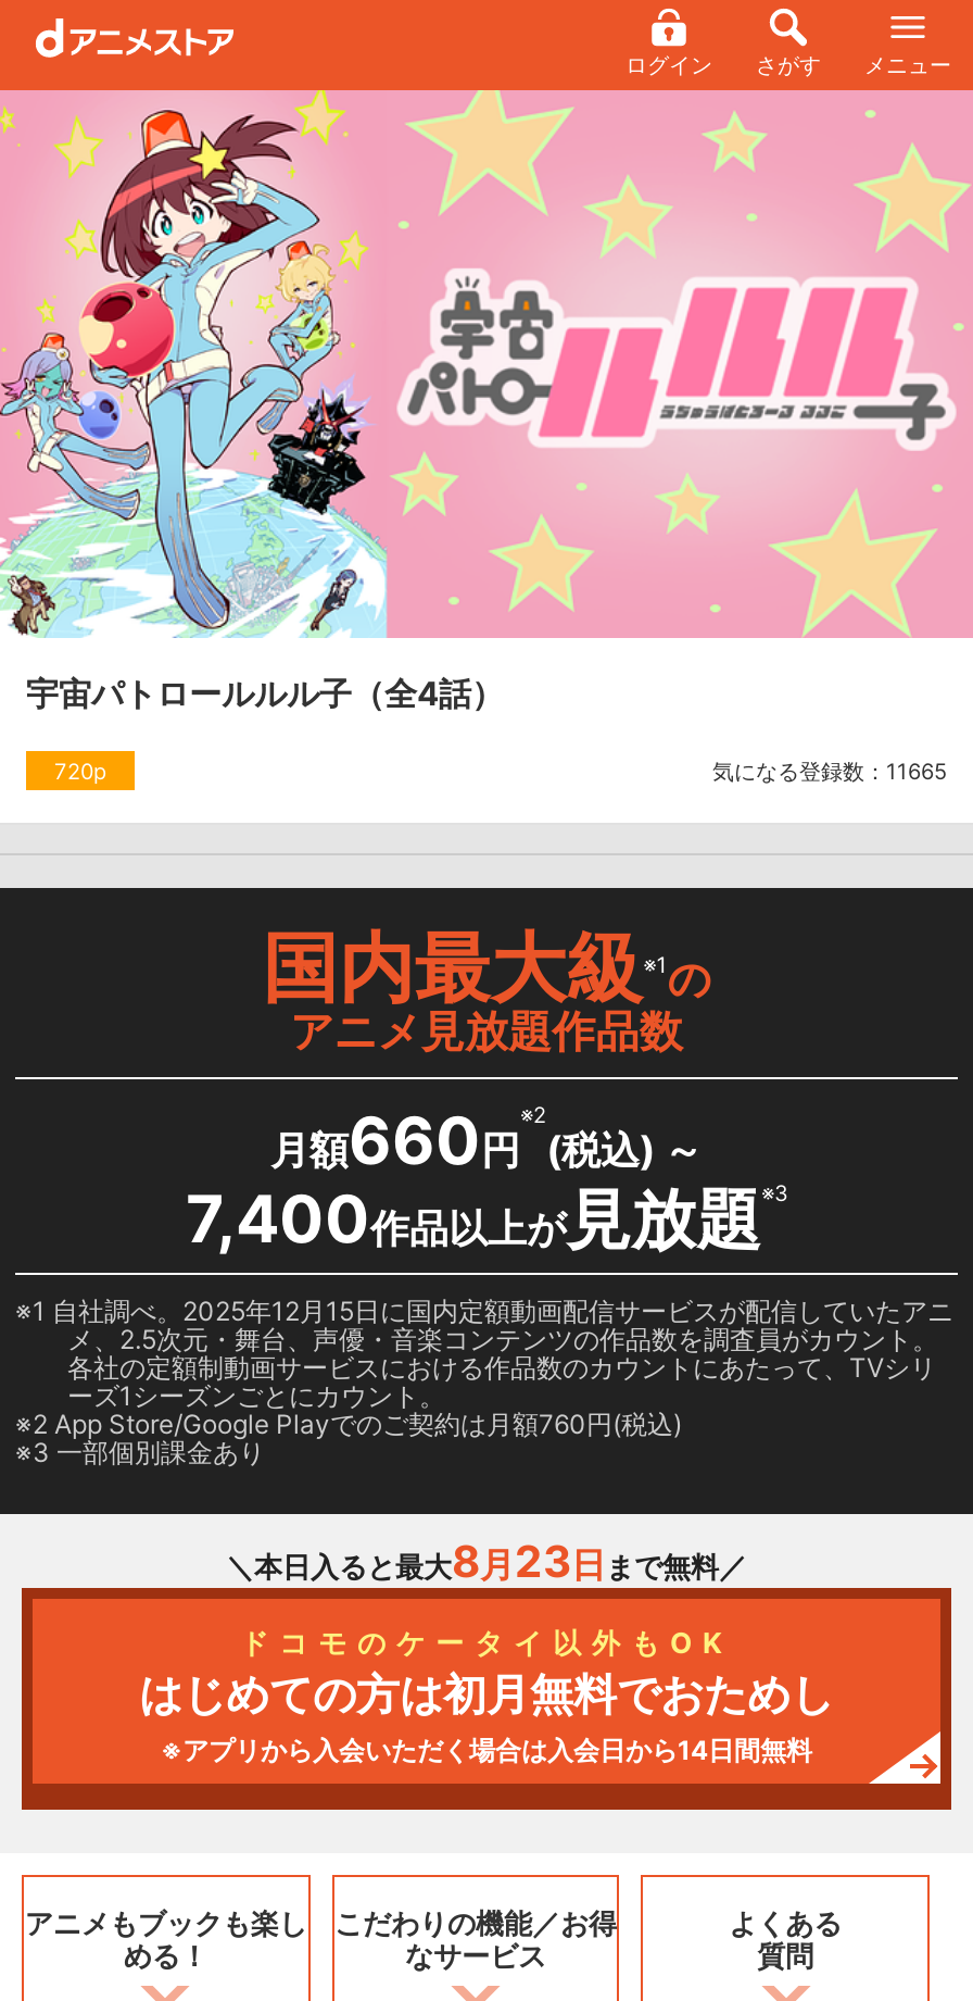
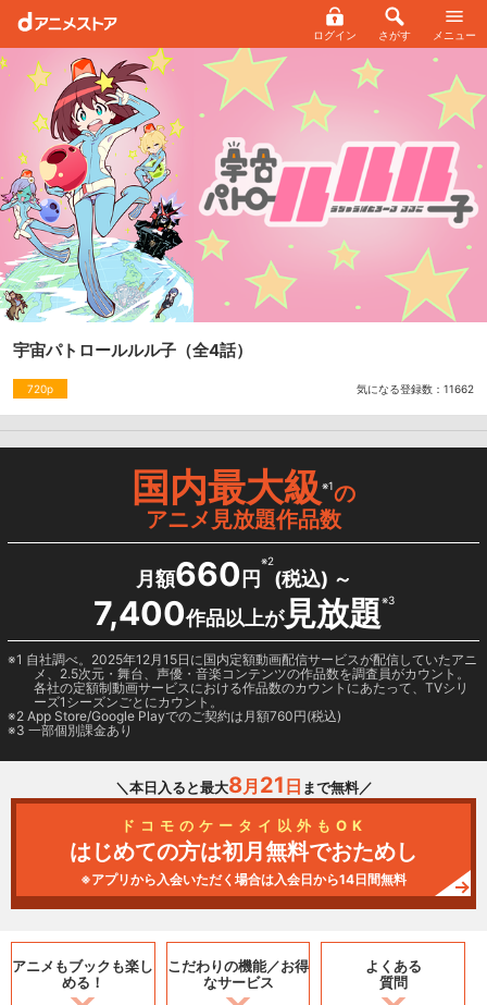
- 気になる登録数：11665
+ 気になる登録数：11662

- ＼本日入ると最大8月23日まで無料／
+ ＼本日入ると最大8月21日まで無料／
